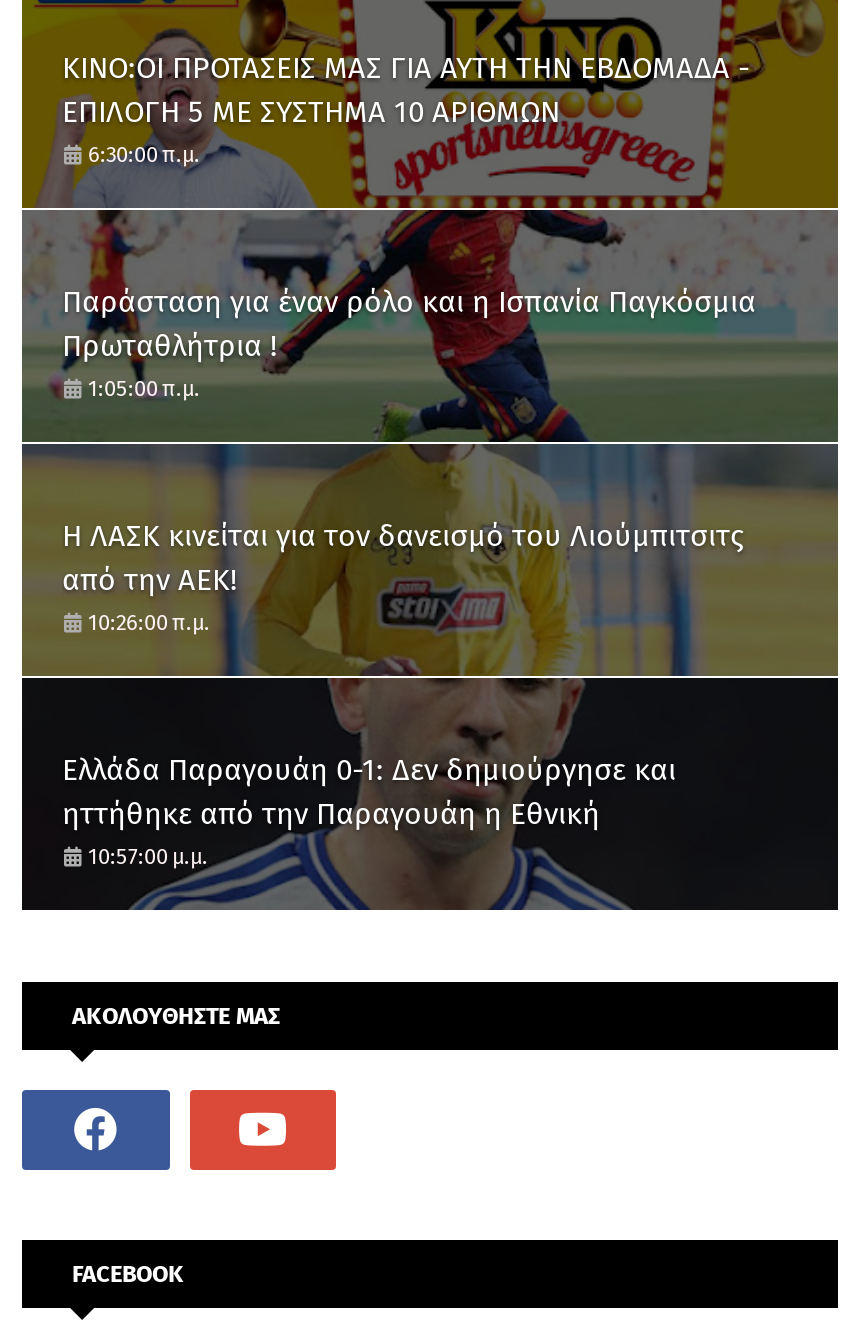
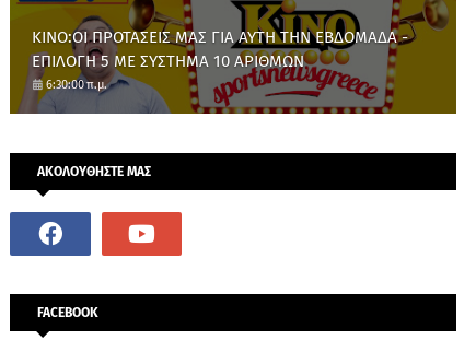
- [image]
- Παράσταση για έναν ρόλο και η Ισπανία Παγκόσμια
- Πρωταθλήτρια !
- 1:05:00 π.μ.

- Η ΛΑΣΚ κινείται για τον δανεισμό του Λιούμπιτσιτς
- από την ΑΕΚ!
- 10:26:00 π.μ.

- Ελλάδα Παραγουάη 0-1: Δεν δημιούργησε και
- ηττήθηκε από την Παραγουάη η Εθνική
- 10:57:00 μ.μ.
